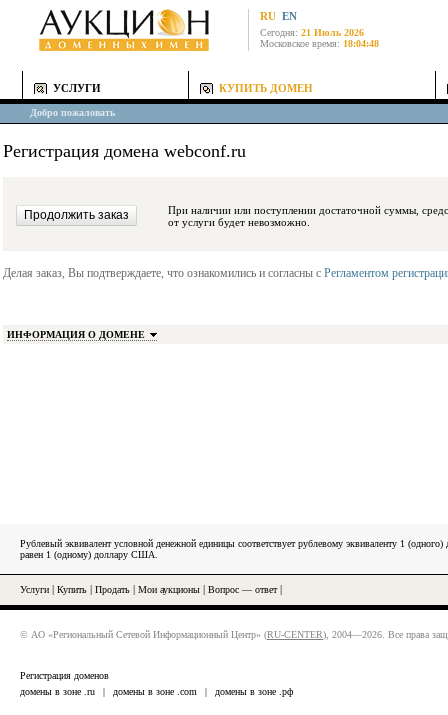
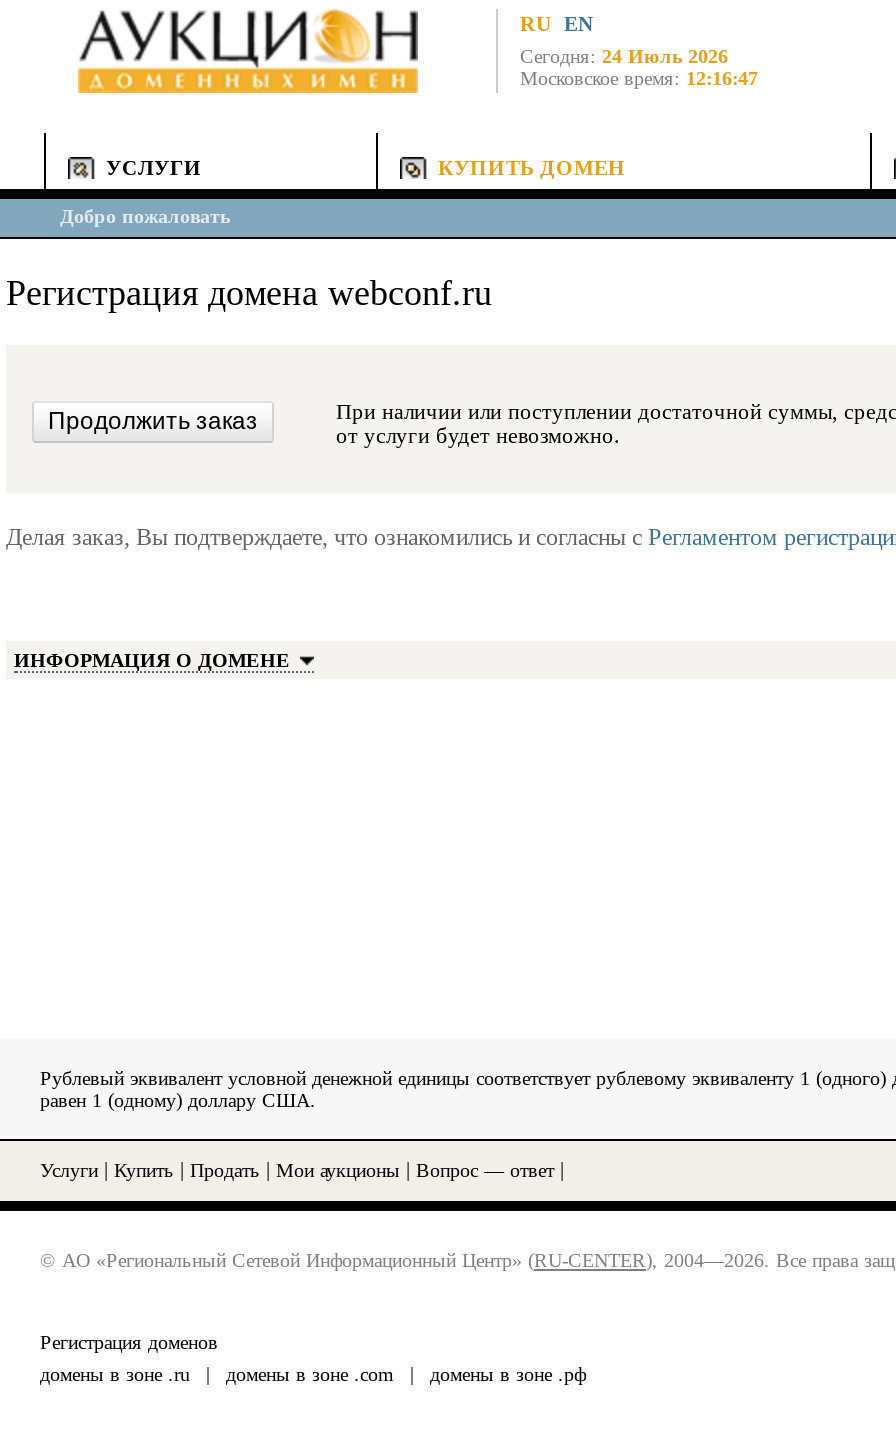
- Сегодня: 21 Июль 2026
+ Сегодня: 24 Июль 2026

- Московское время: 18:04:48
+ Московское время: 12:16:47
